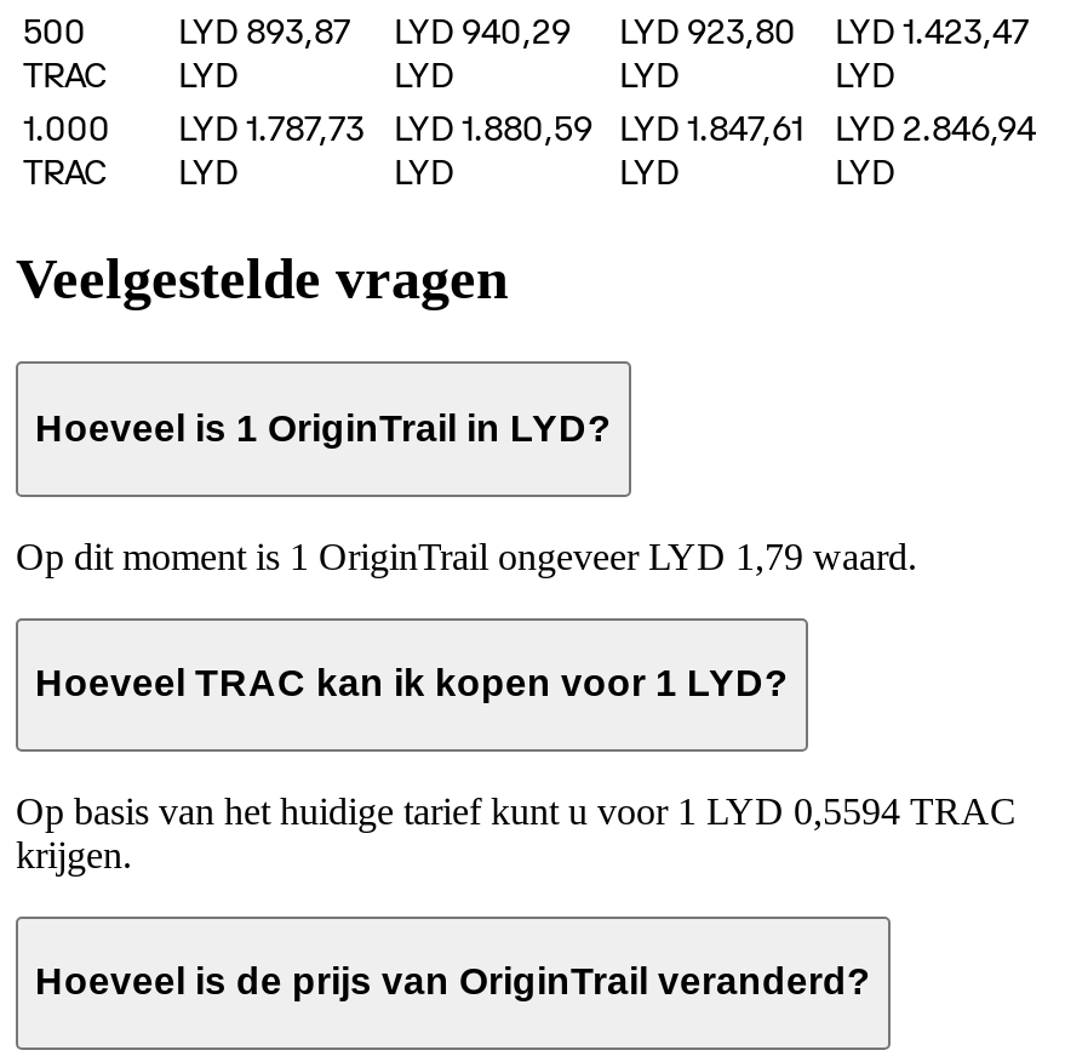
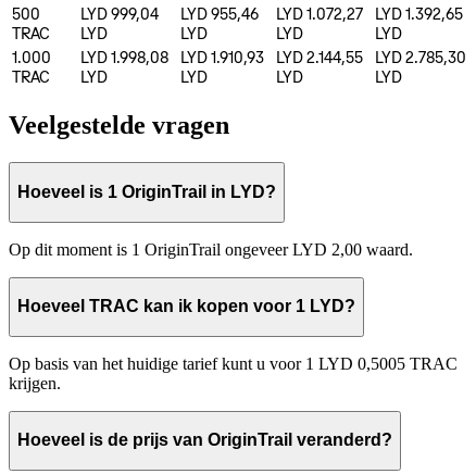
- LYD 893,87
+ LYD 999,04

- LYD 940,29
+ LYD 955,46

- LYD 923,80
+ LYD 1.072,27

- LYD 1.423,47
+ LYD 1.392,65

- LYD 1.787,73
+ LYD 1.998,08

- LYD 1.880,59
+ LYD 1.910,93

- LYD 1.847,61
+ LYD 2.144,55

- LYD 2.846,94
+ LYD 2.785,30

- Op dit moment is 1 OriginTrail ongeveer LYD 1,79 waard.
+ Op dit moment is 1 OriginTrail ongeveer LYD 2,00 waard.

- Op basis van het huidige tarief kunt u voor 1 LYD 0,5594 TRAC
+ Op basis van het huidige tarief kunt u voor 1 LYD 0,5005 TRAC
